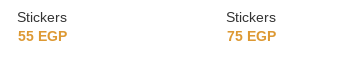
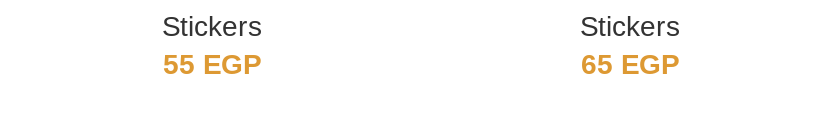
- 75 EGP
+ 65 EGP
